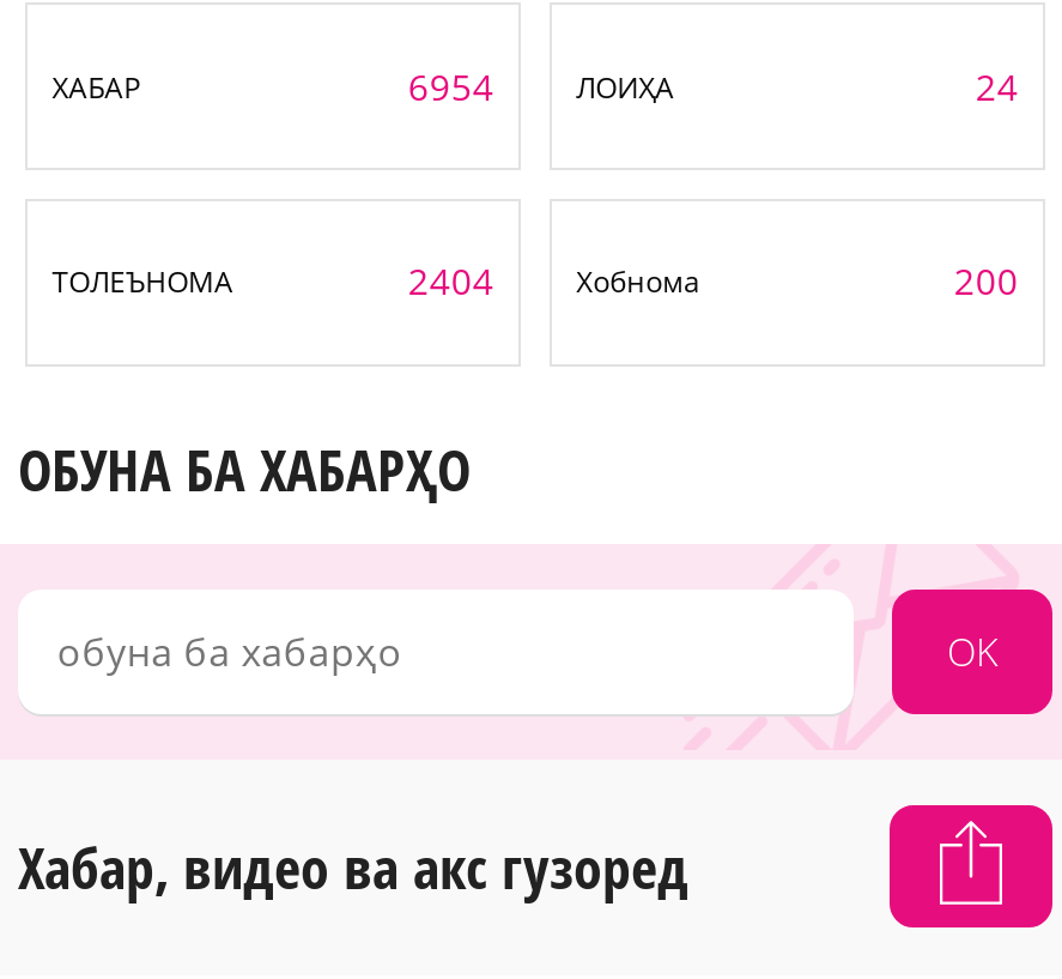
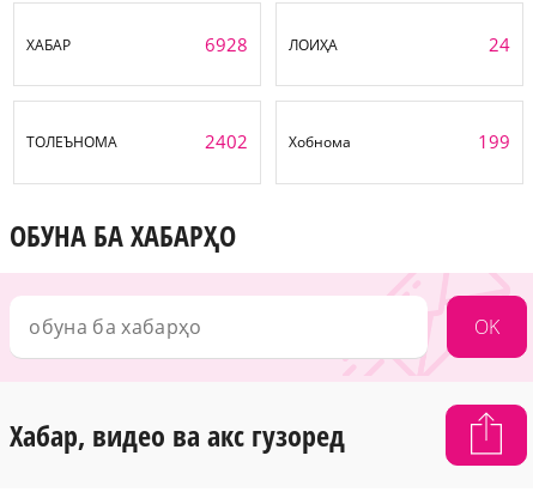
- 6954
+ 6928

- 2404
+ 2402

- 200
+ 199
